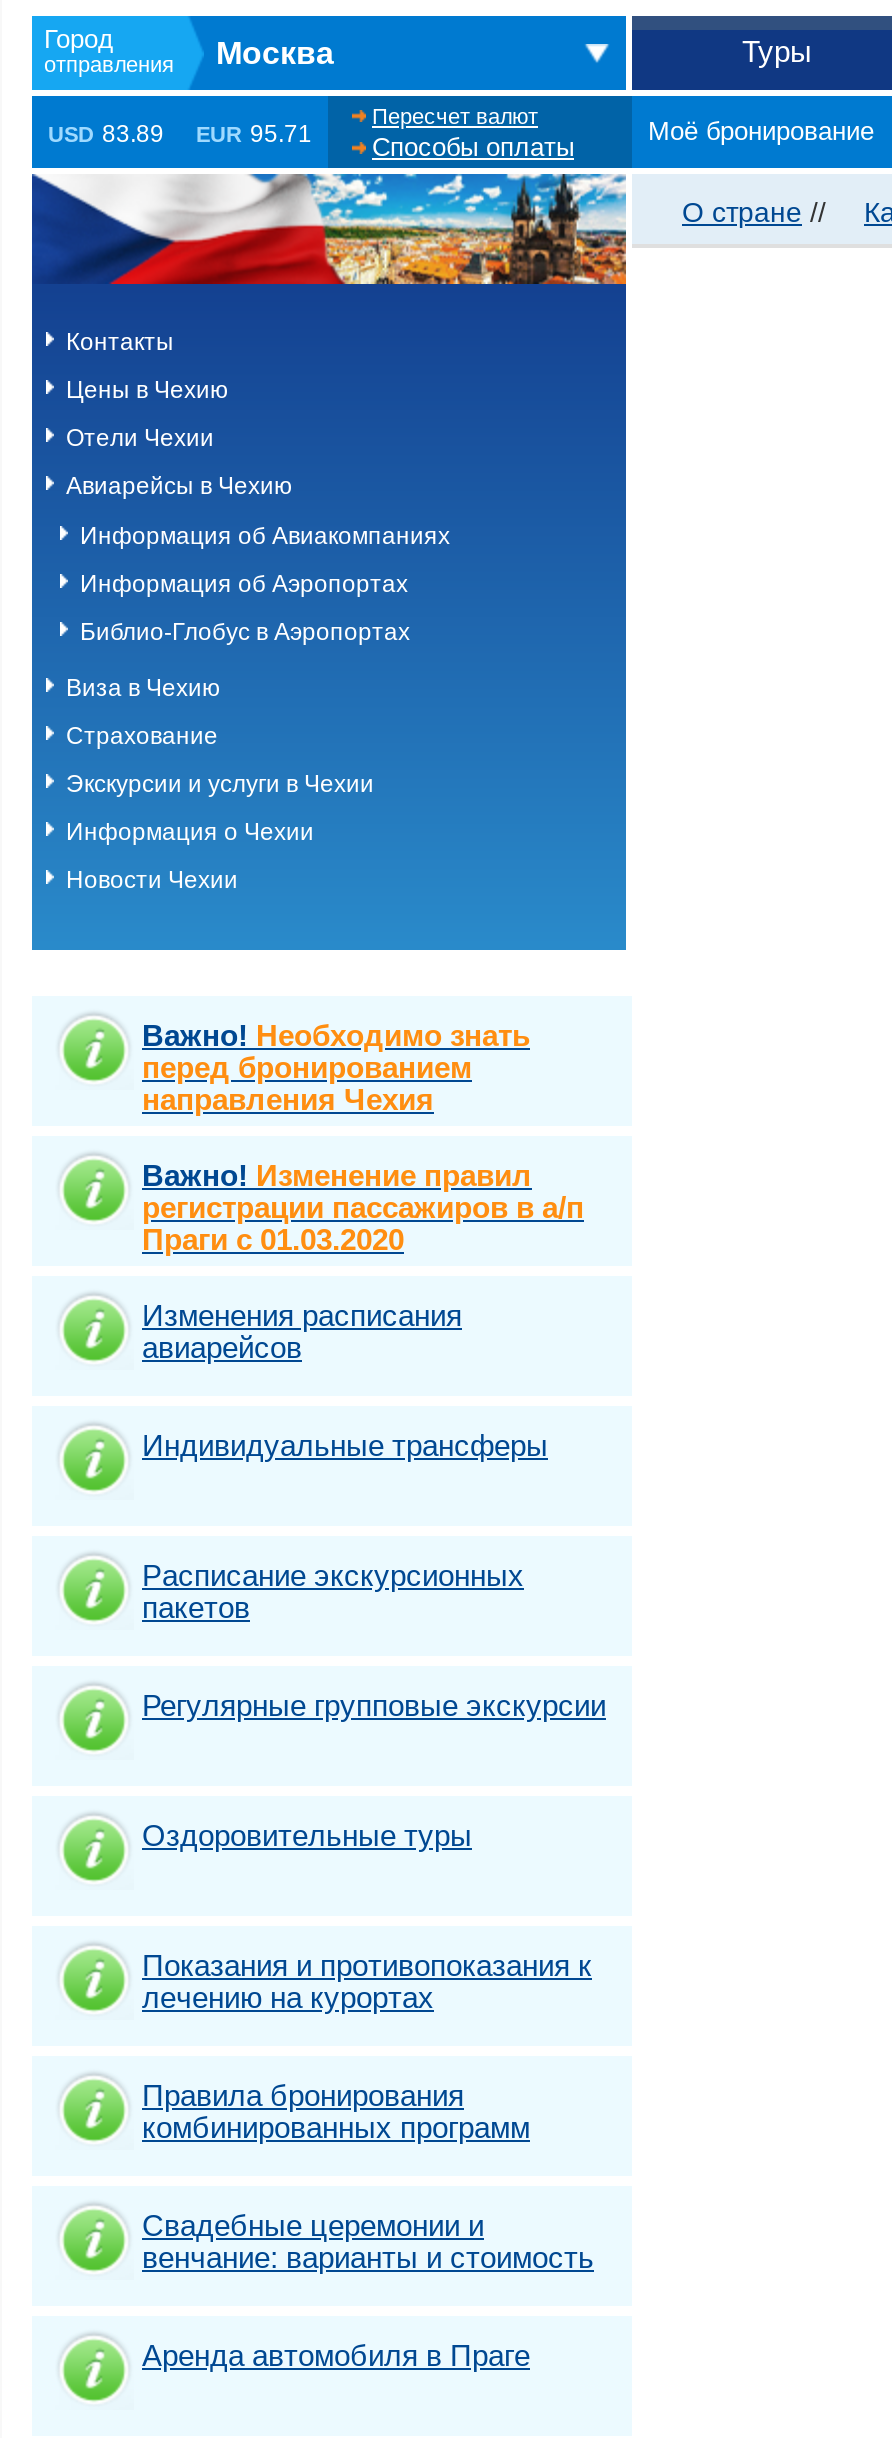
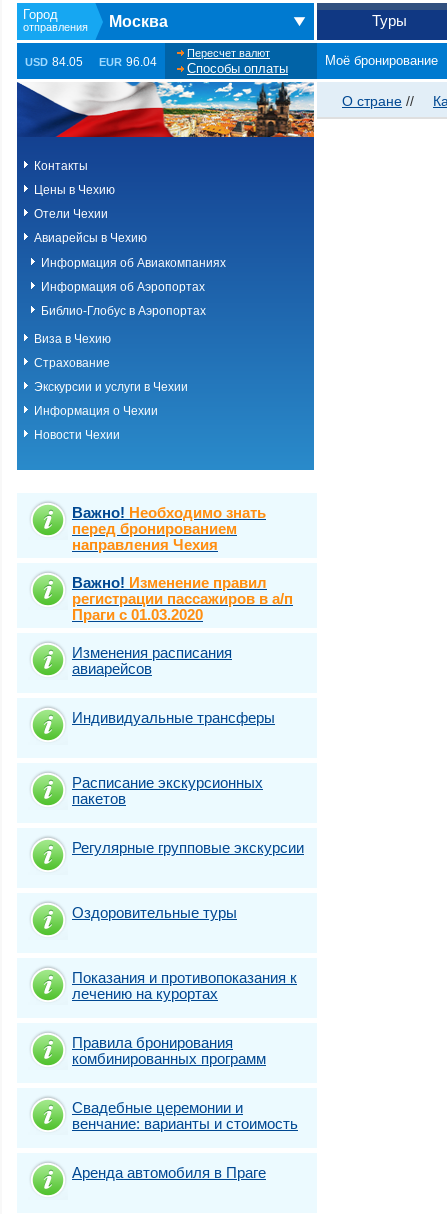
- USD 83.89
+ USD 84.05

- EUR 95.71
+ EUR 96.04
